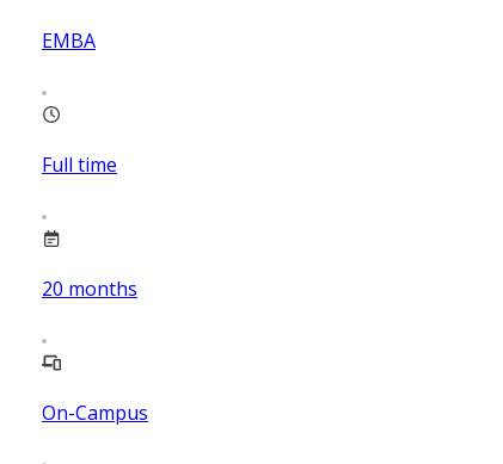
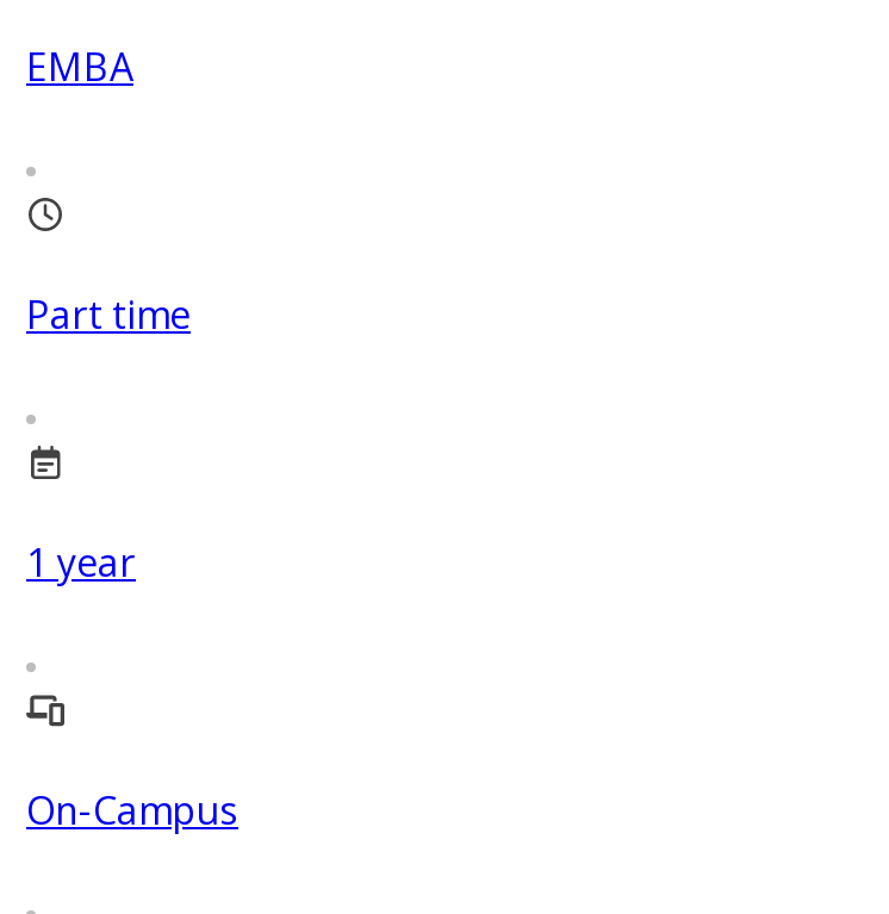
- Full time
+ Part time

- 20 months
+ 1 year
